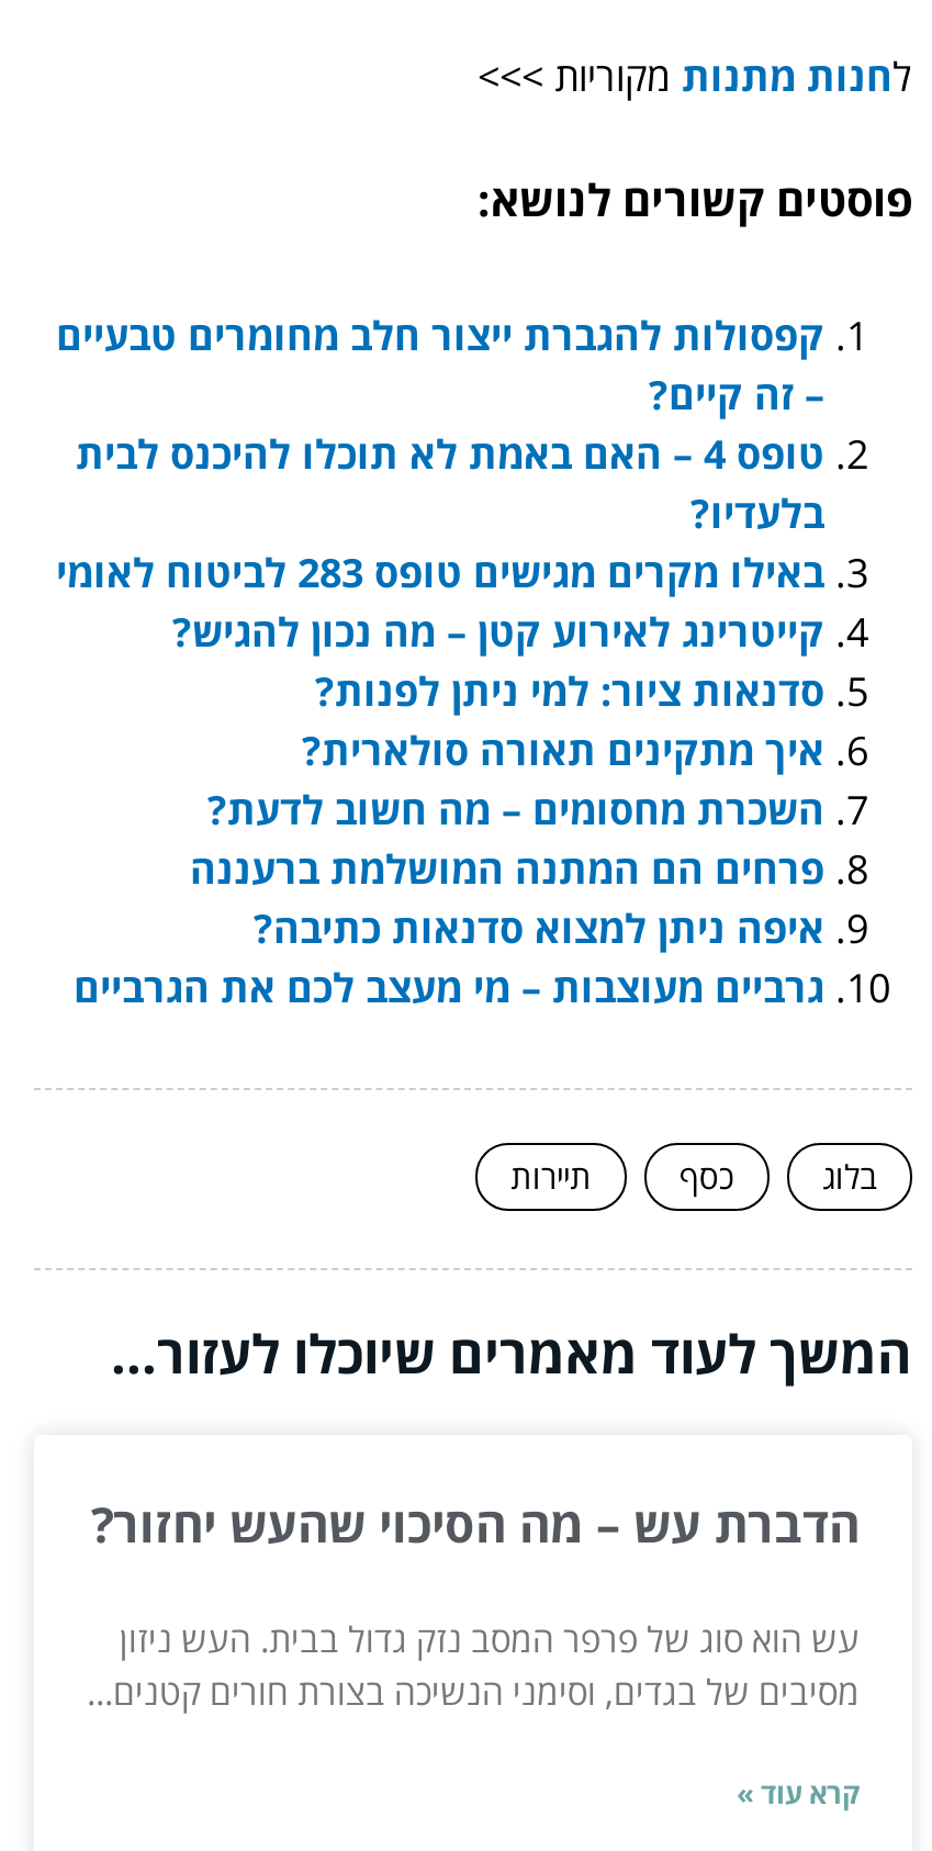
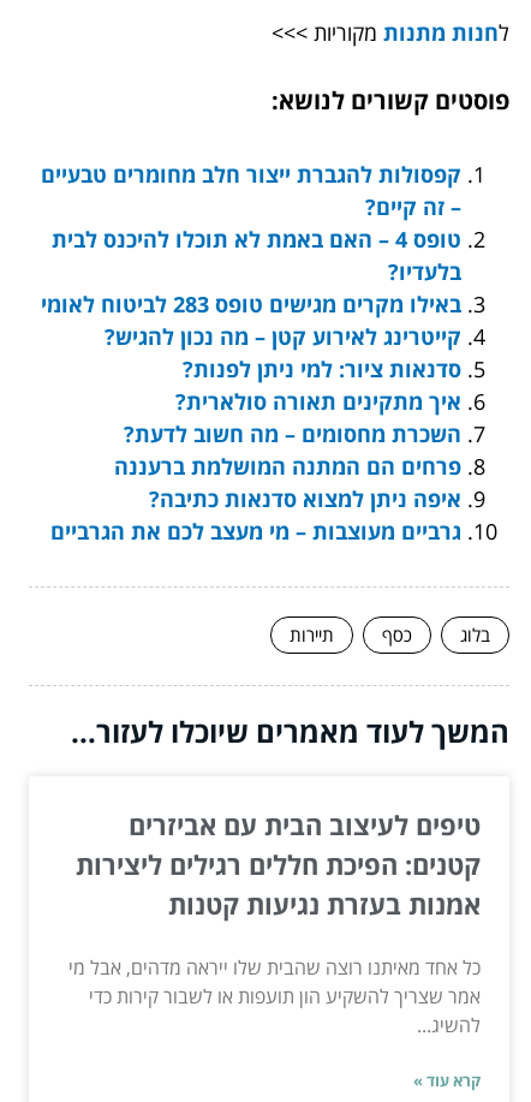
- הדברת עש – מה הסיכוי שהעש יחזור?
+ טיפים לעיצוב הבית עם אביזרים
+ קטנים: הפיכת חללים רגילים ליצירות
+ אמנות בעזרת נגיעות קטנות

- עש הוא סוג של פרפר המסב נזק גדול בבית. העש ניזון
- מסיבים של בגדים, וסימני הנשיכה בצורת חורים קטנים...
+ כל אחד מאיתנו רוצה שהבית שלו ייראה מדהים, אבל מי
+ אמר שצריך להשקיע הון תועפות או לשבור קירות כדי
+ להשיג...
